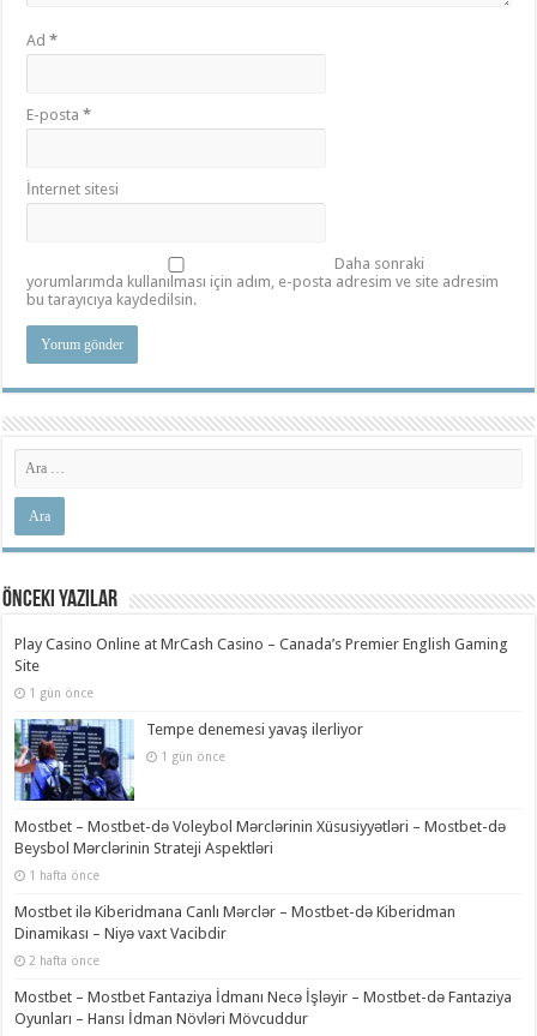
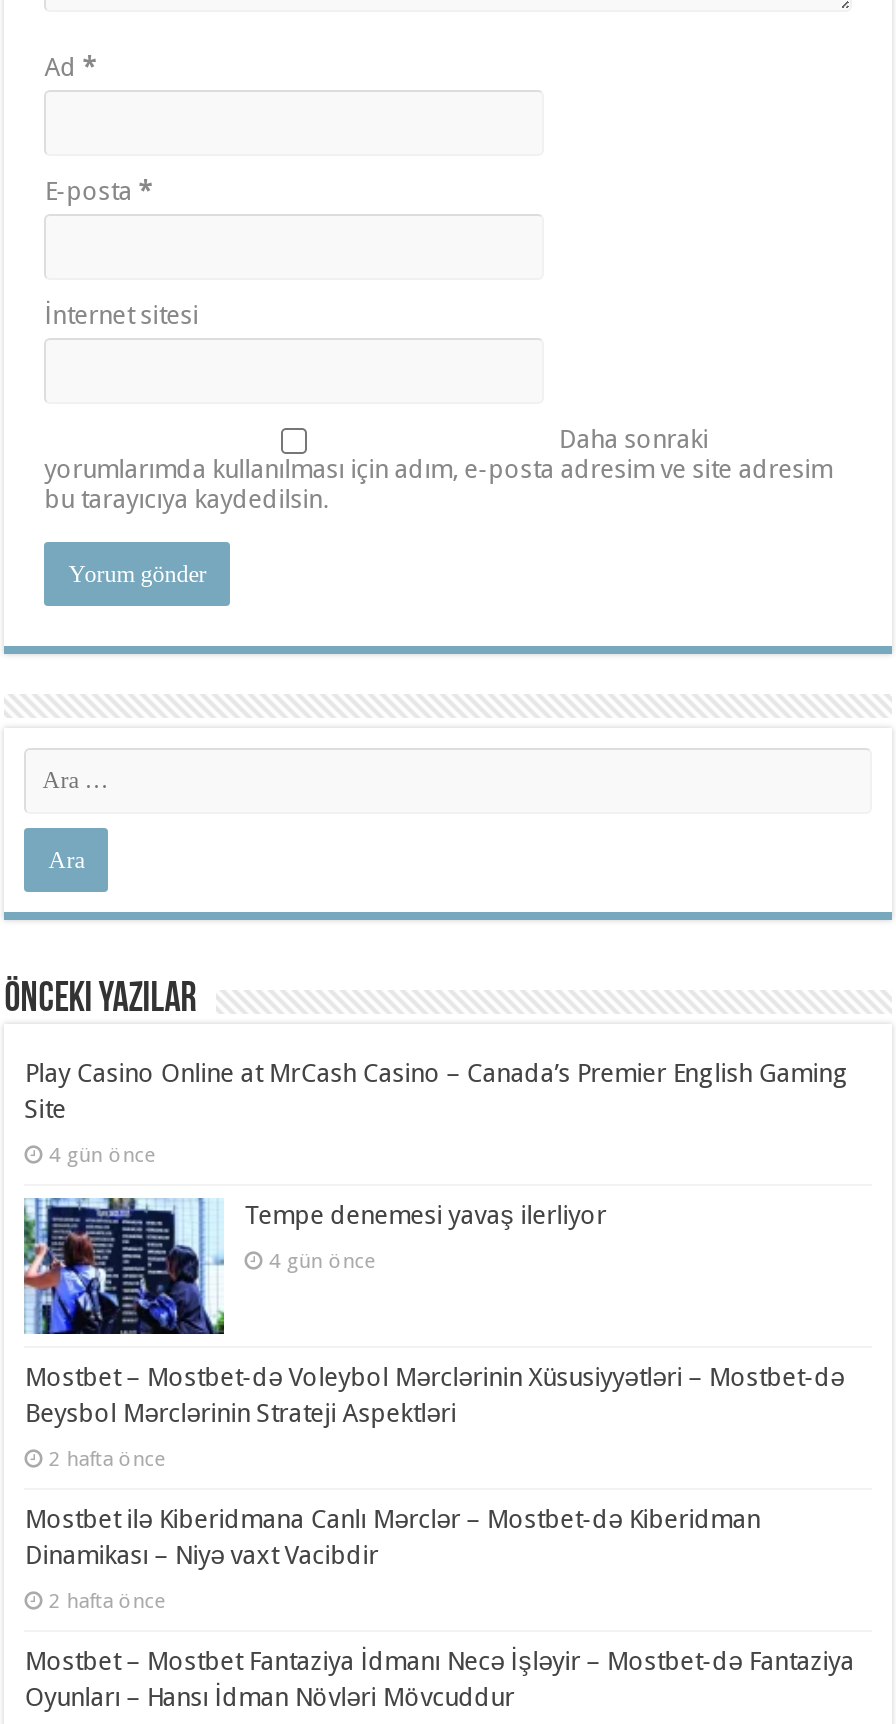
- 1 gün önce
+ 4 gün önce

- 1 gün önce
+ 4 gün önce

- 1 hafta önce
+ 2 hafta önce
